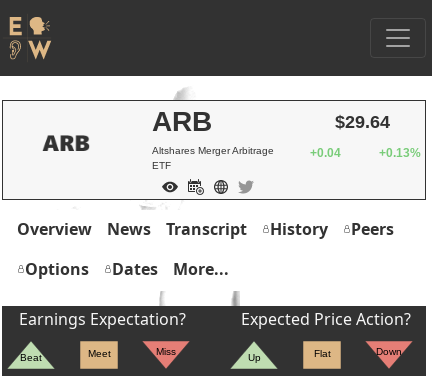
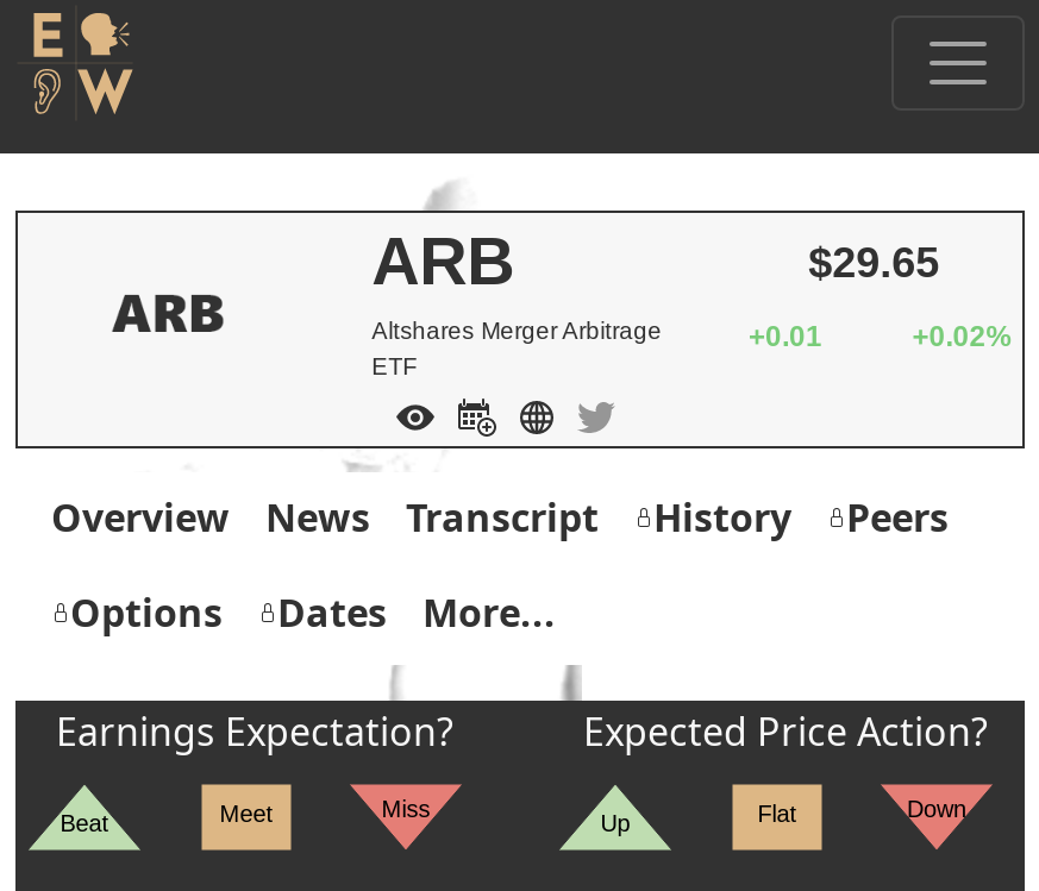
- $29.64
+ $29.65

- +0.04
+ +0.01

- +0.13%
+ +0.02%
